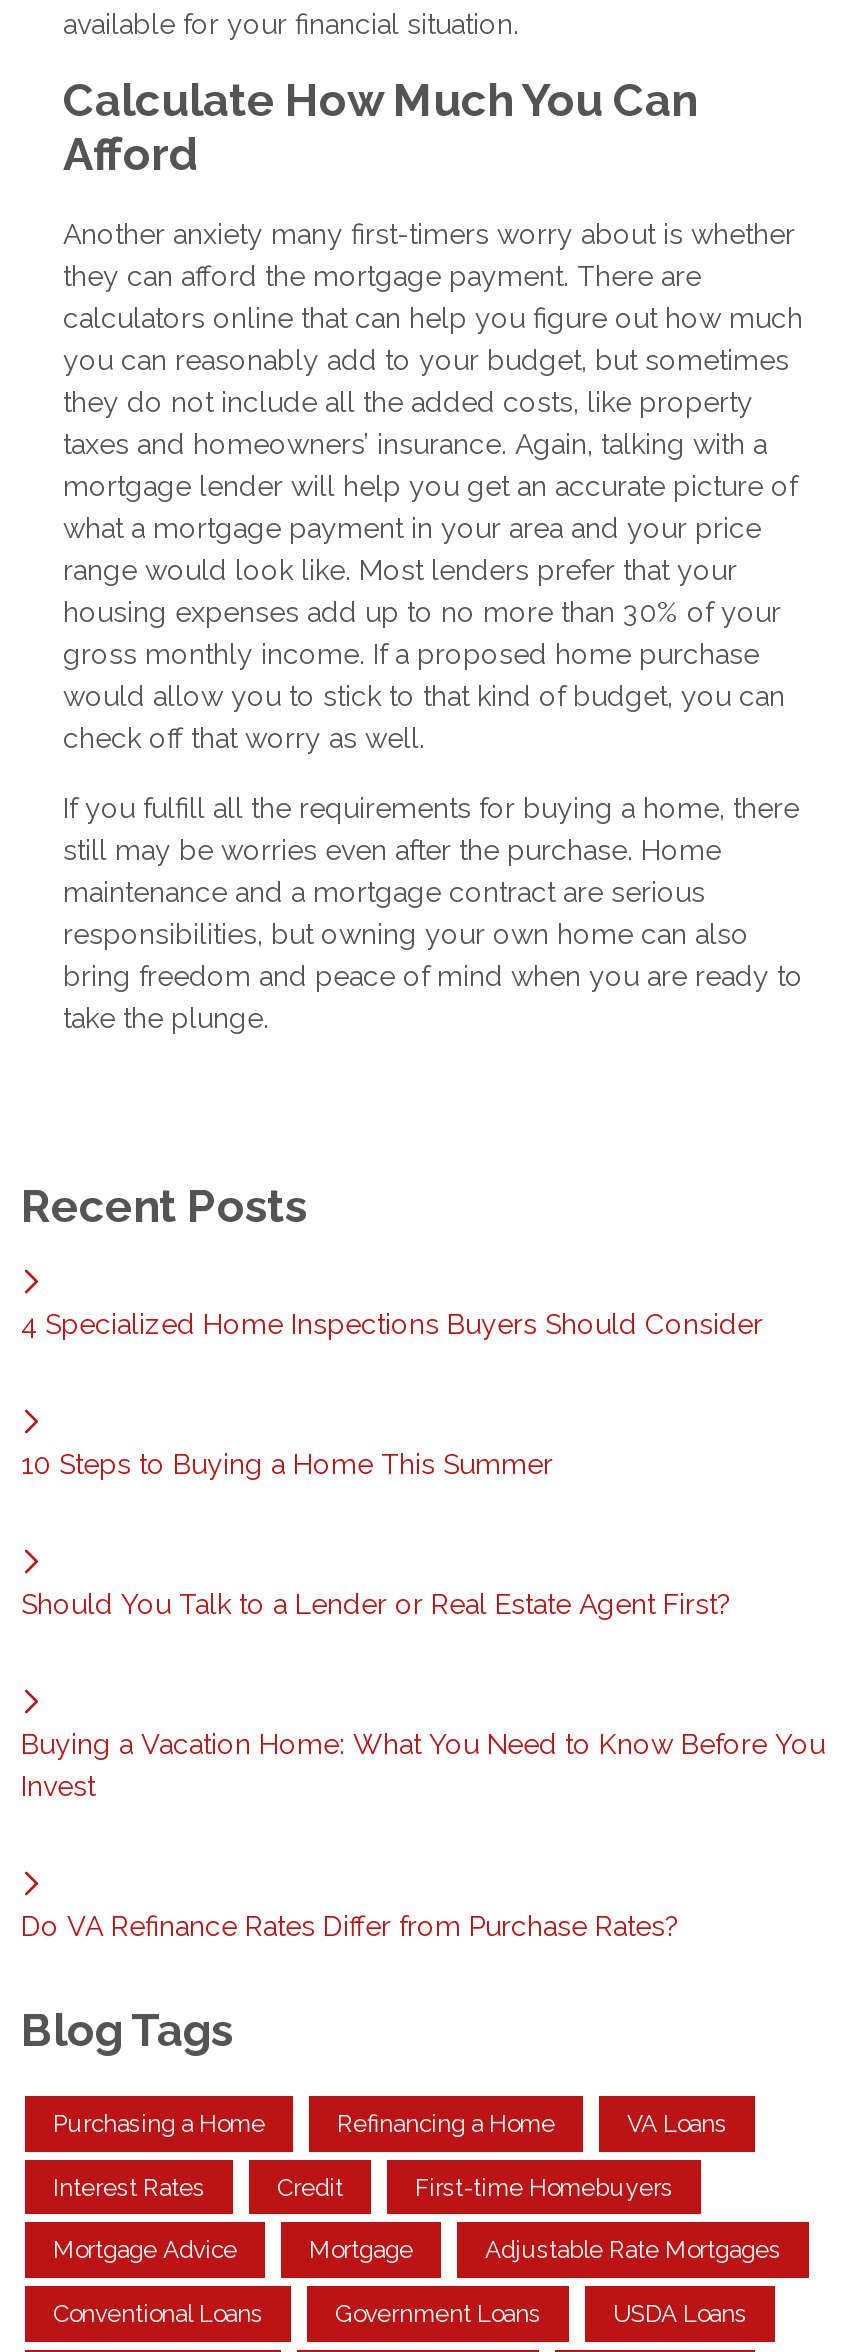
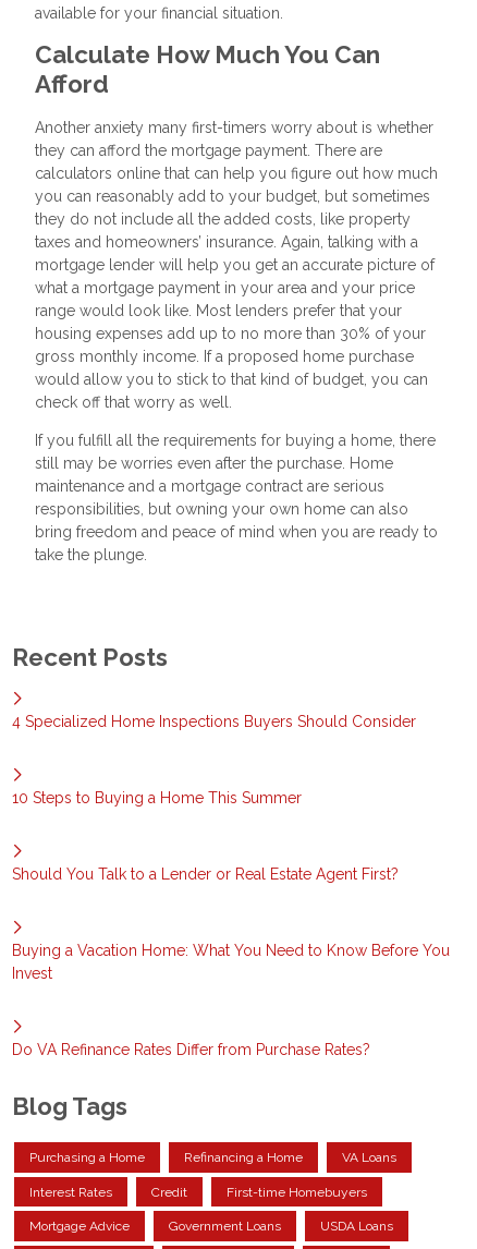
- Mortgage
- Adjustable Rate Mortgages
- Conventional Loans
